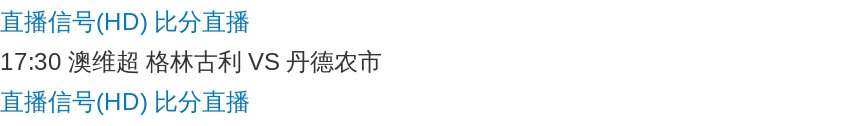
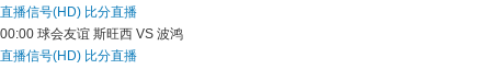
- 17:30 澳维超格林古利 VS 丹德农市
+ 00:00 球会友谊斯旺西 VS 波鸿
